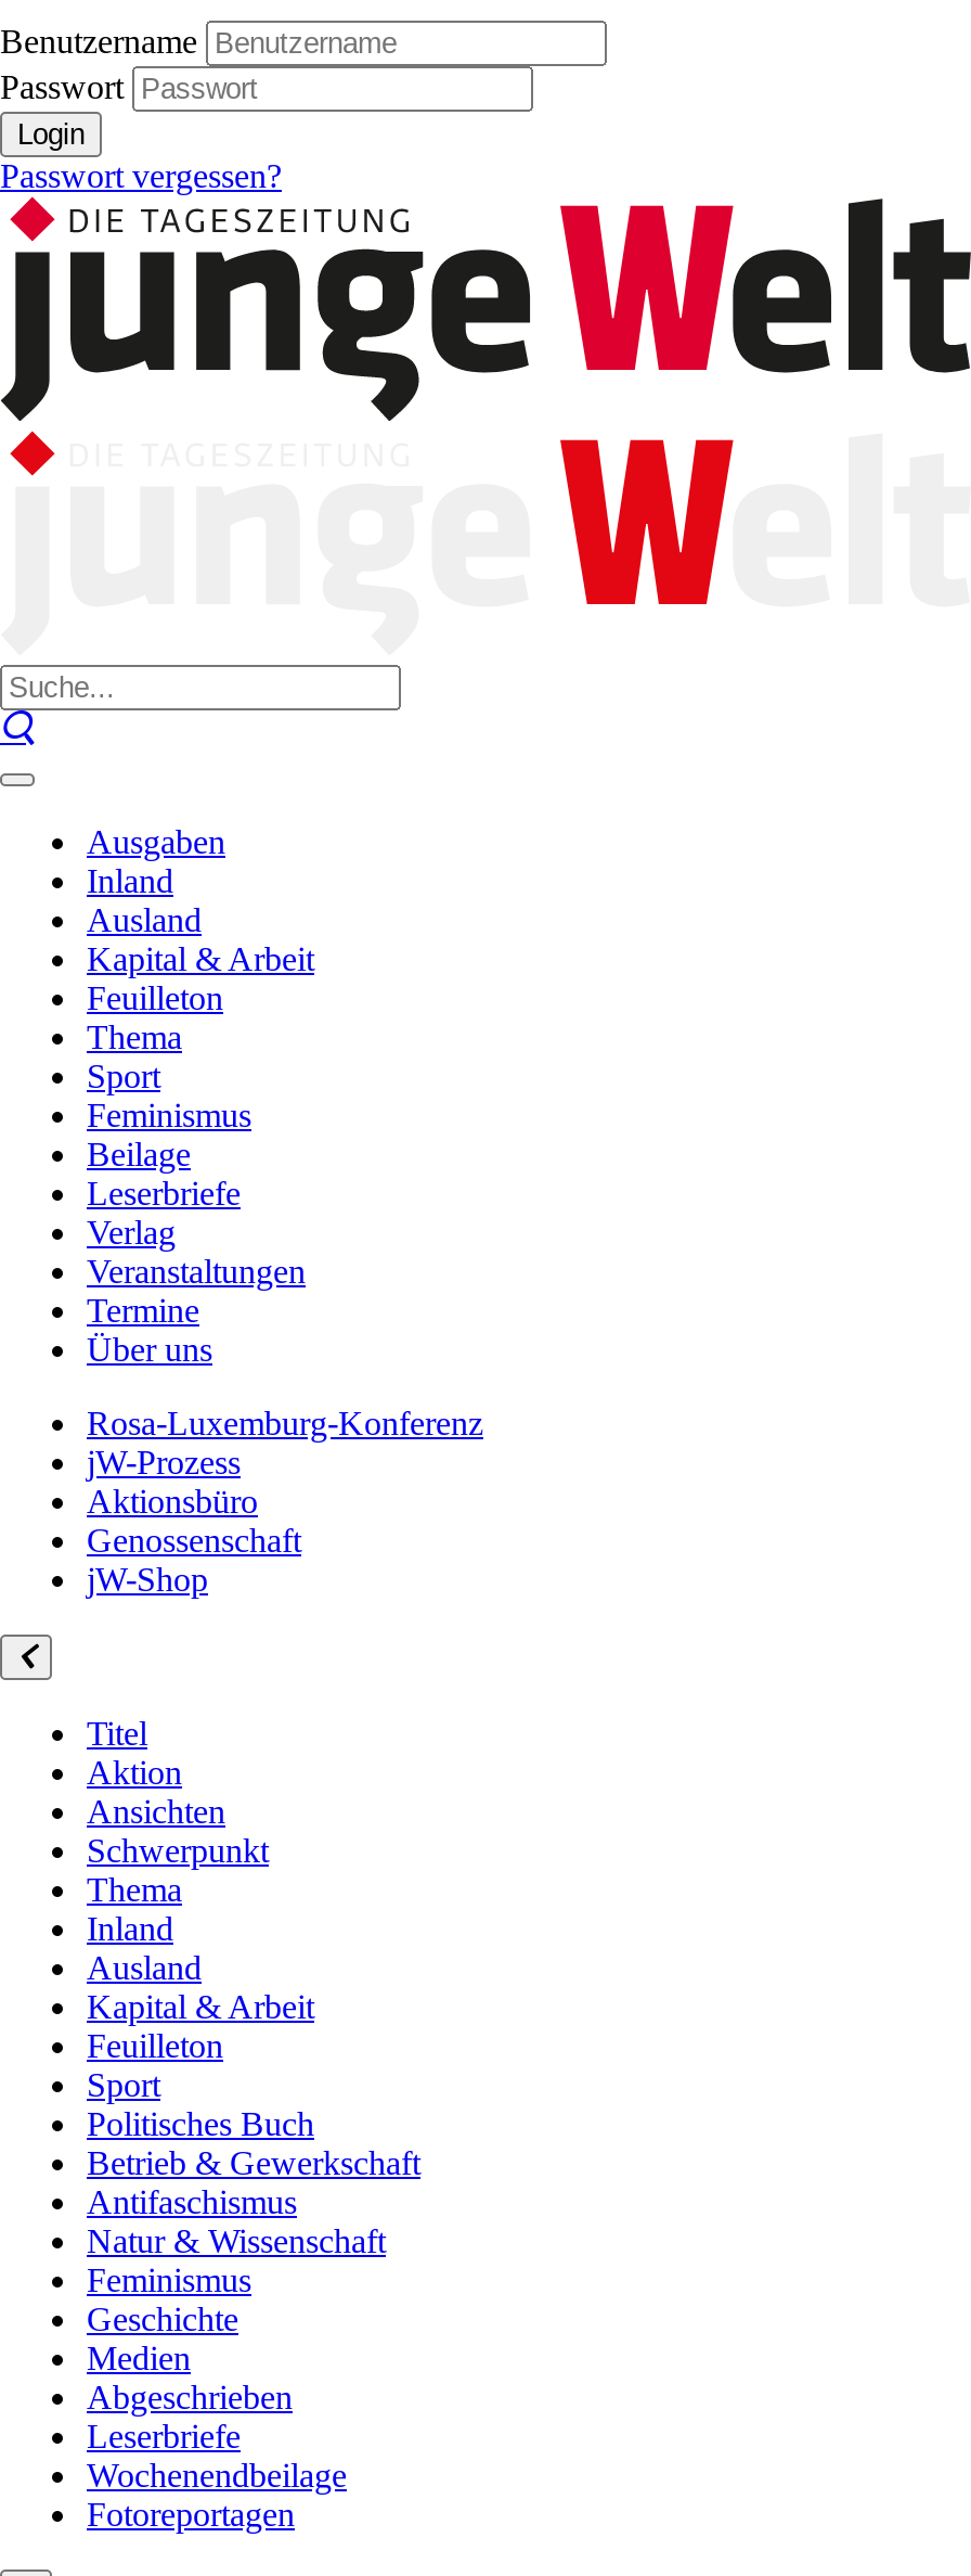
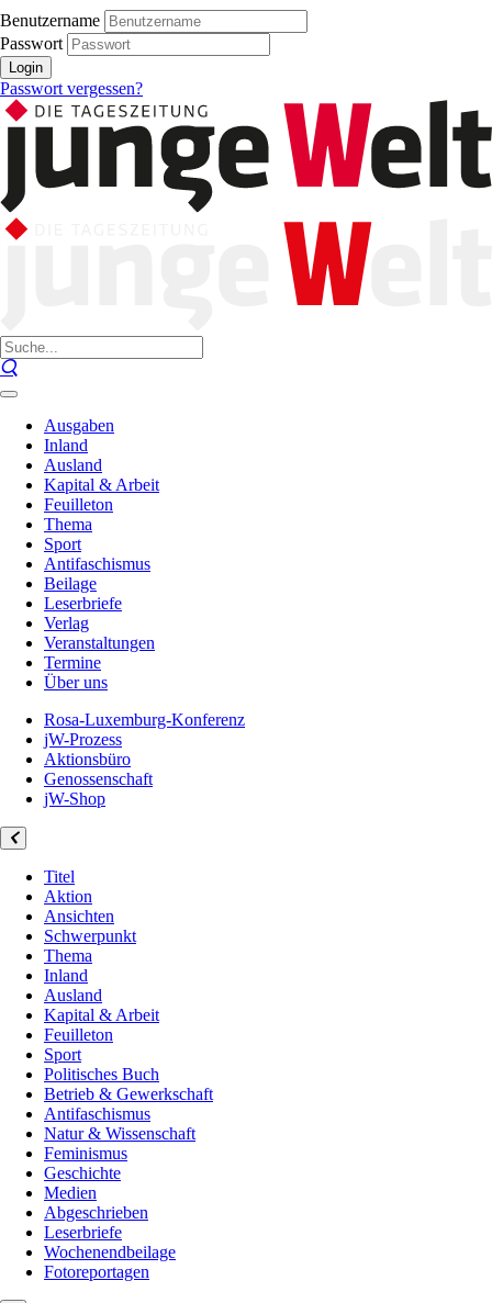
- Feminismus
+ Antifaschismus
